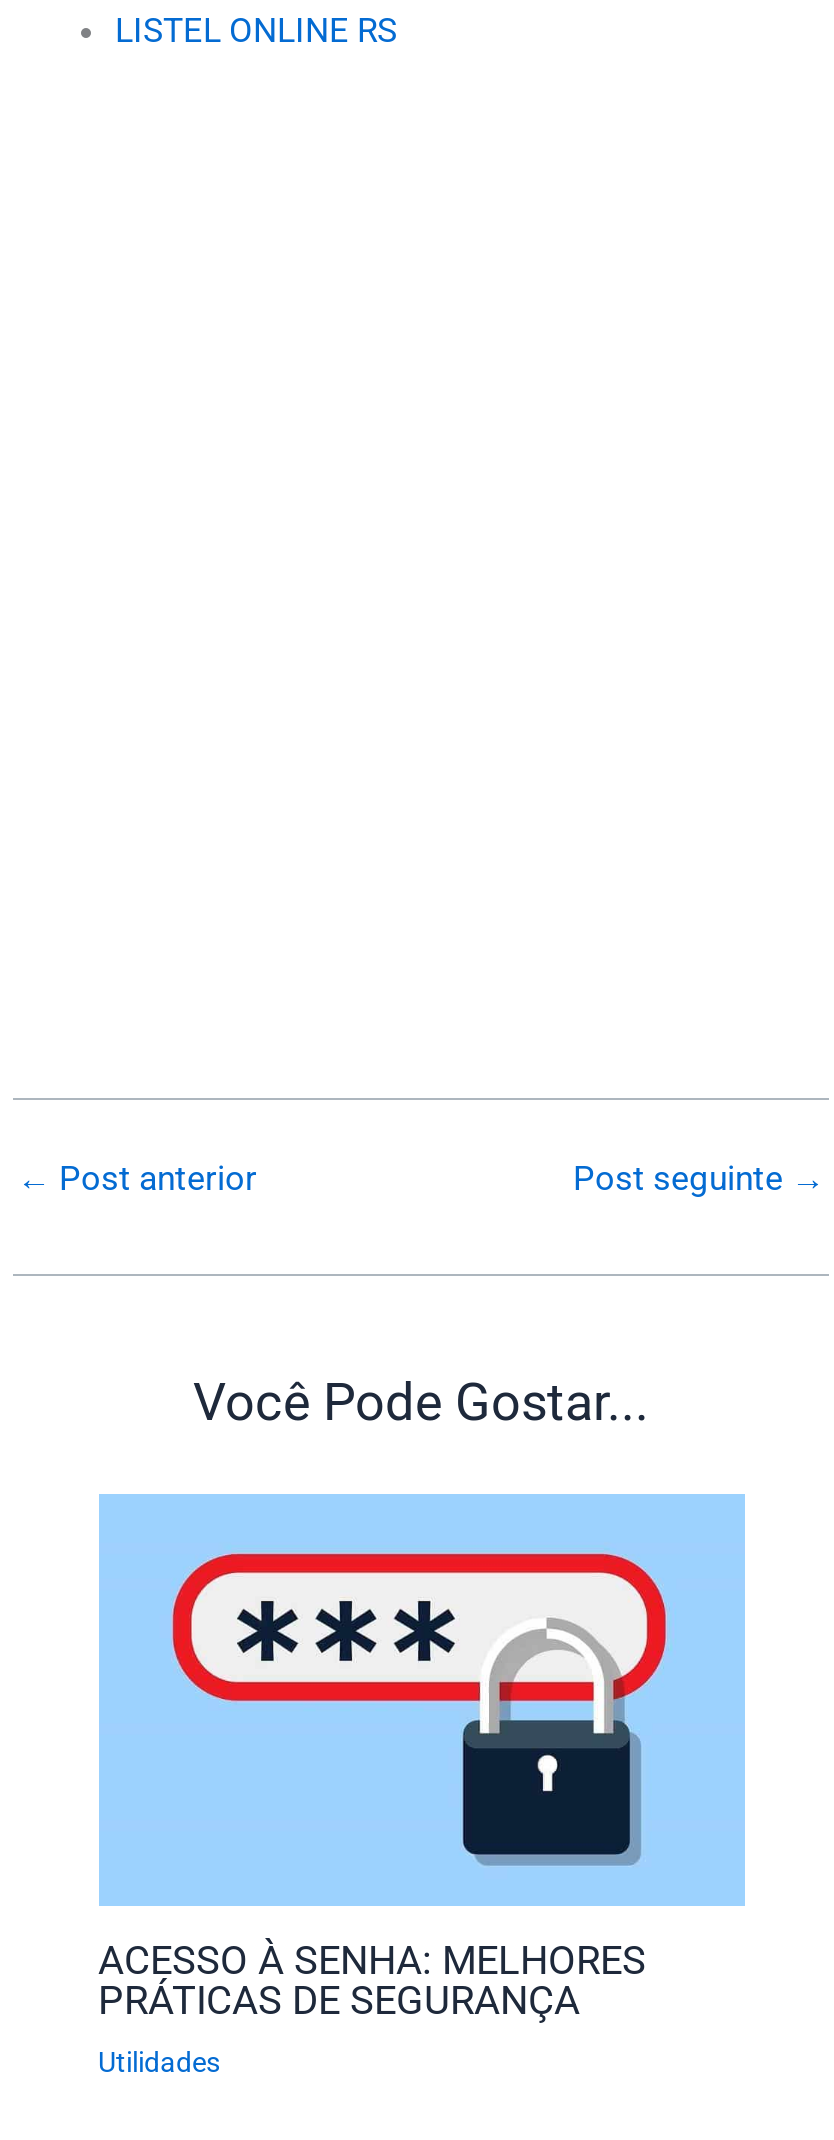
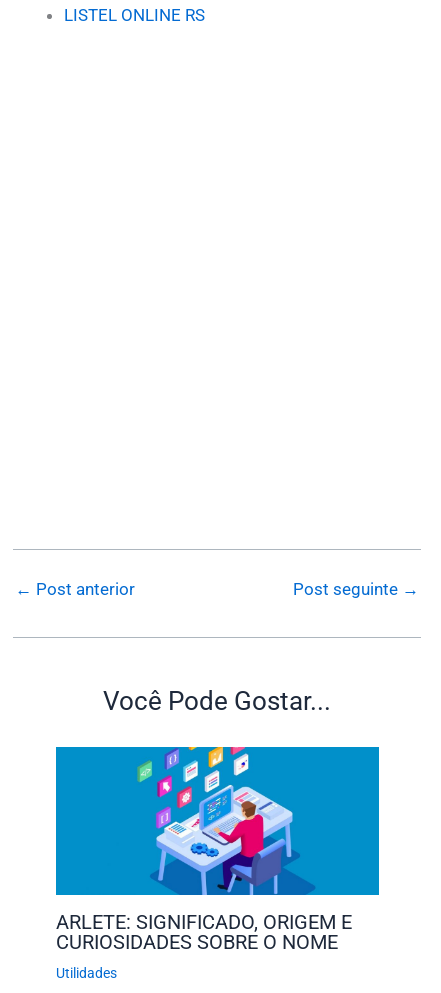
- [image]
- ACESSO À SENHA: MELHORES
- PRÁTICAS DE SEGURANÇA
+ [image]
+ ARLETE: SIGNIFICADO, ORIGEM E
+ CURIOSIDADES SOBRE O NOME
